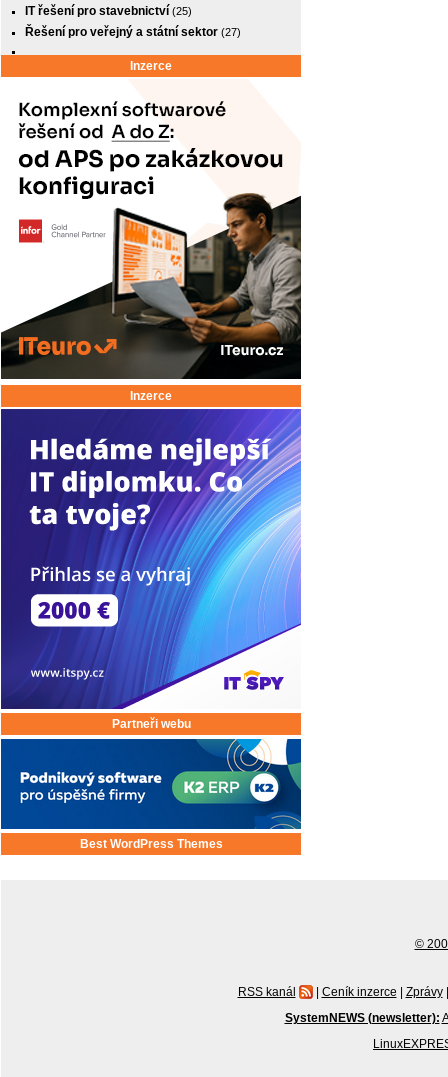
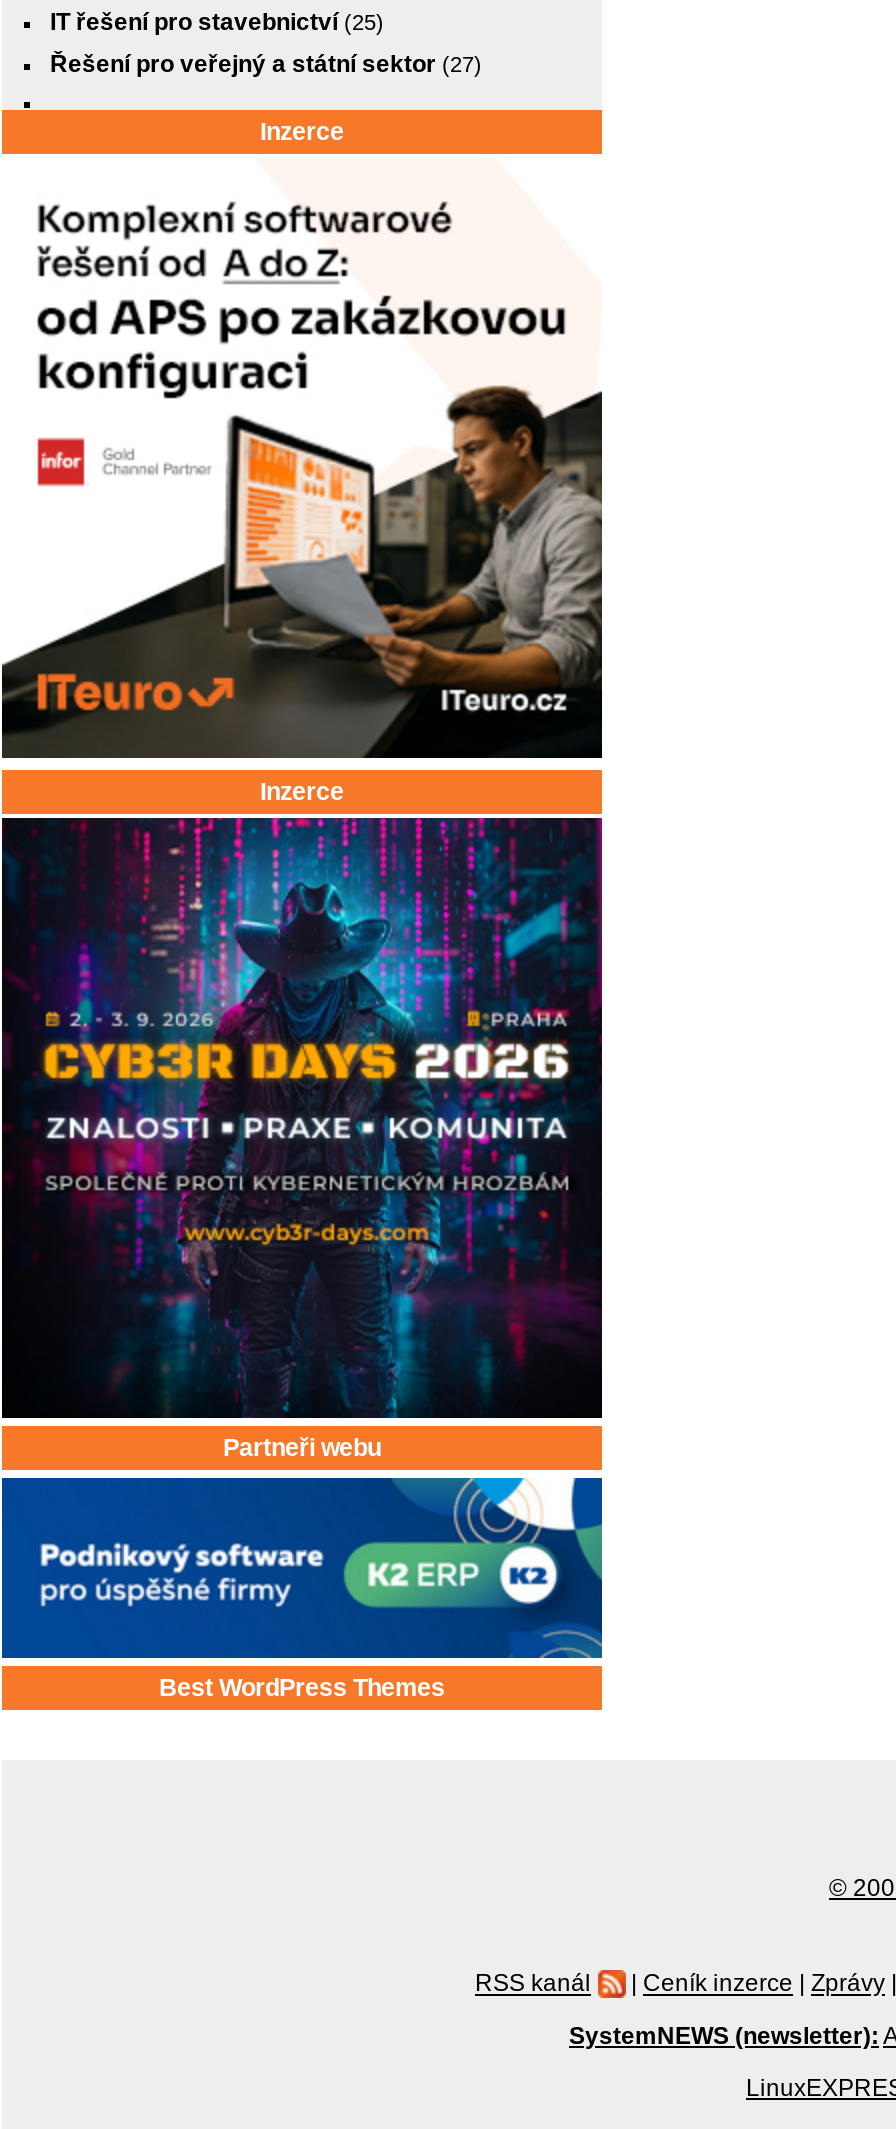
- [image]
+ [image]
